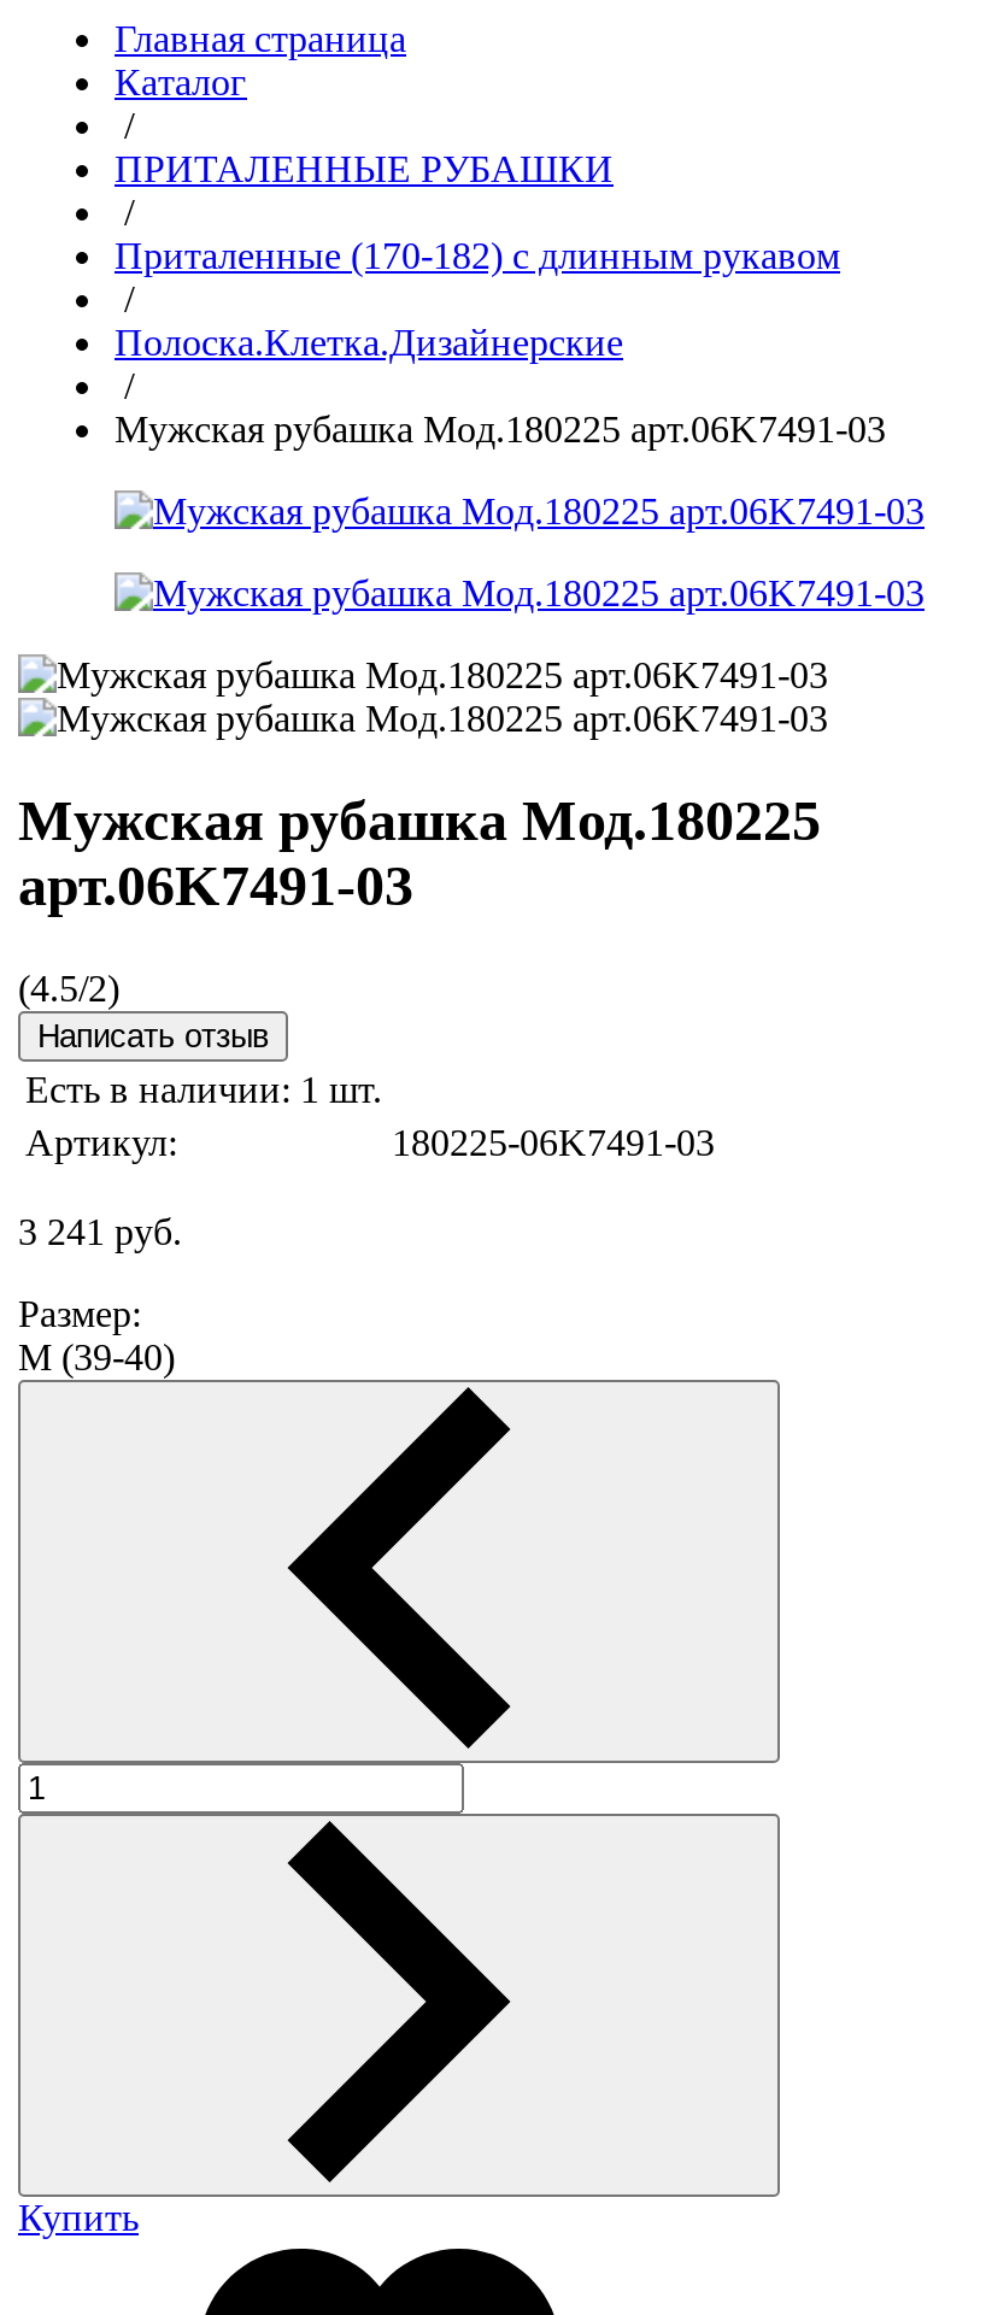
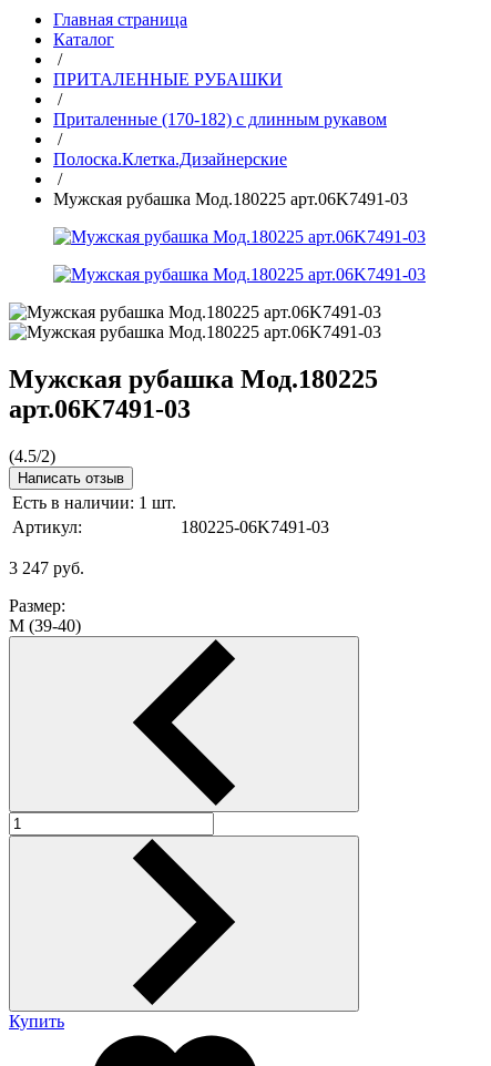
- 3 241 руб.
+ 3 247 руб.
